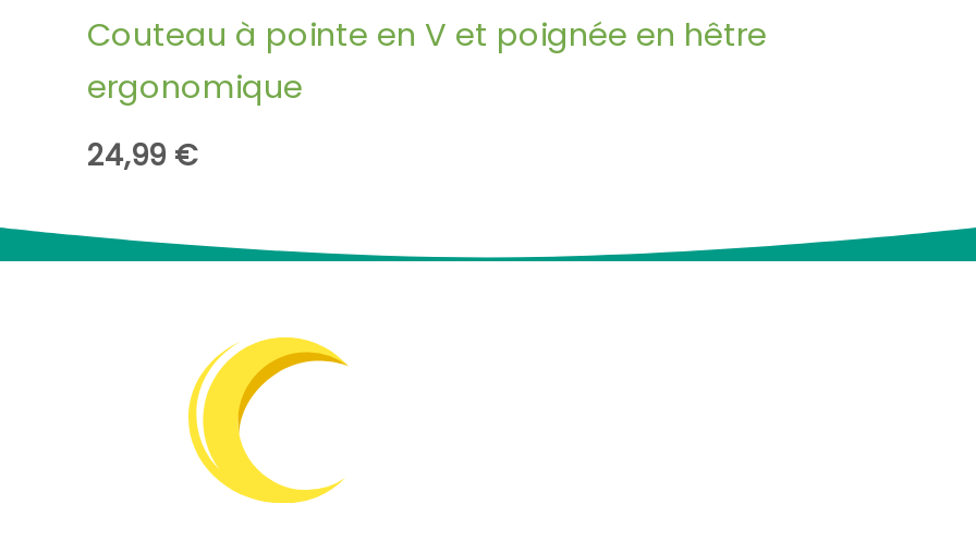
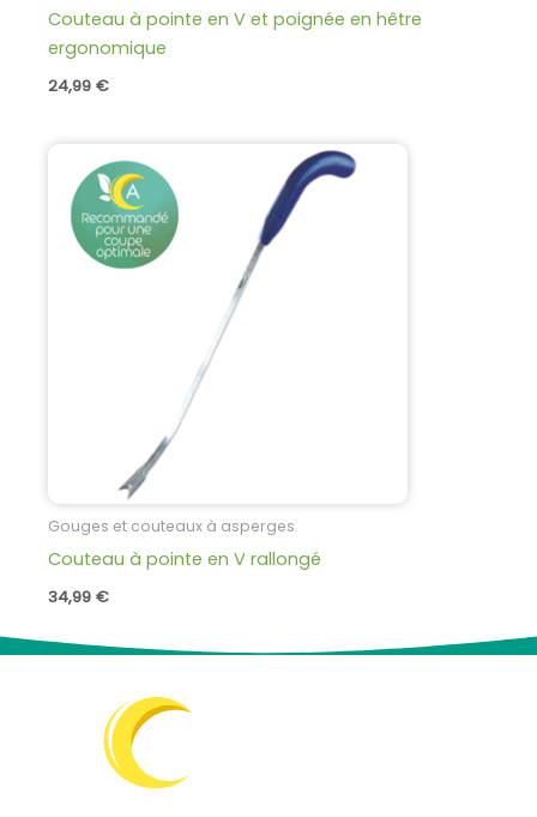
+ [image]
+ Gouges et couteaux à asperges
+ Couteau à pointe en V rallongé
+ 34,99 €
